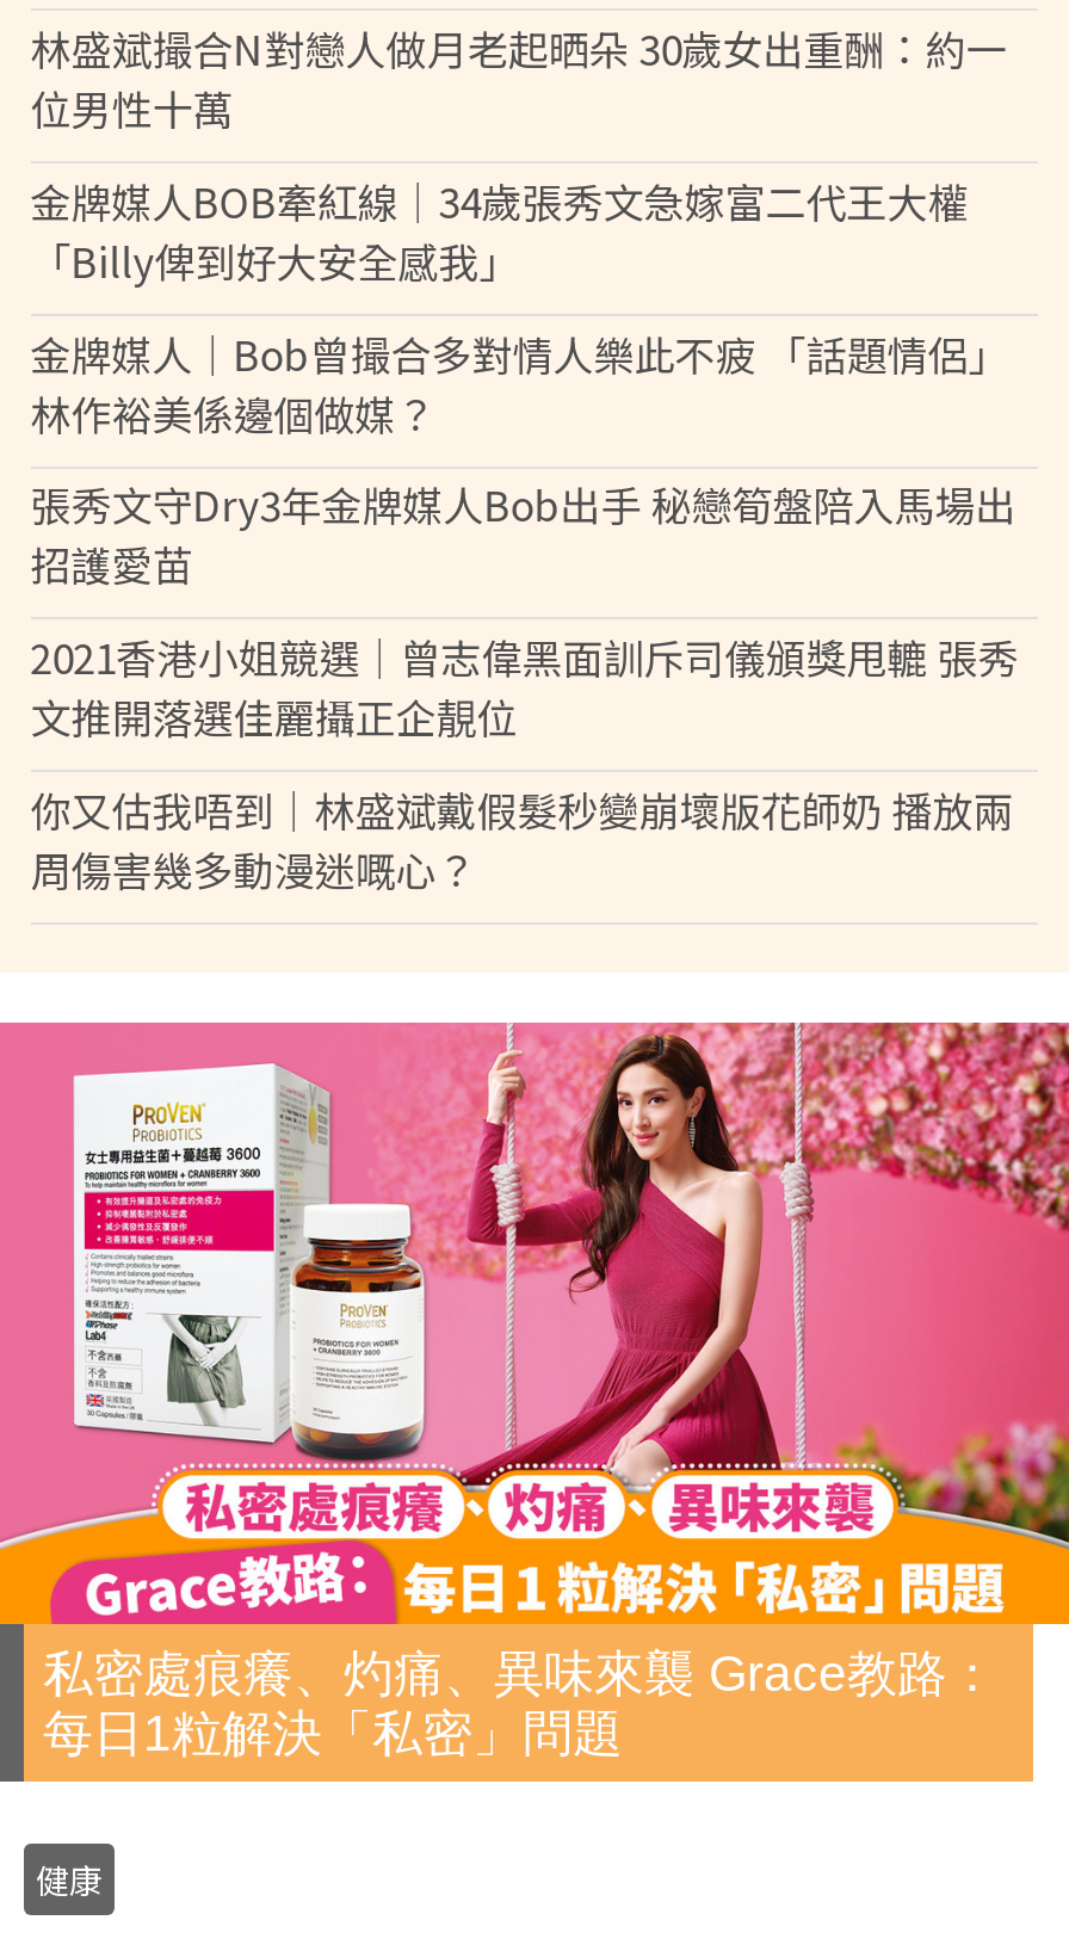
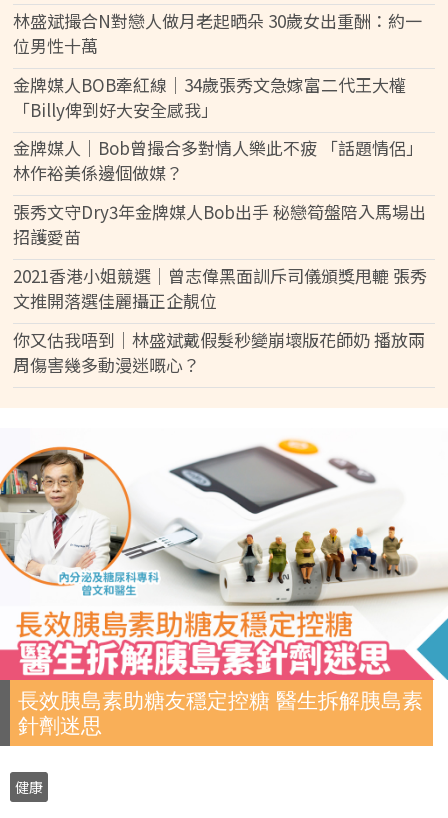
- [image]
- 私密處痕癢、灼痛、異味來襲 Grace教路：
- 每日1粒解決「私密」問題
+ [image]
+ 長效胰島素助糖友穩定控糖 醫生拆解胰島素
+ 針劑迷思
